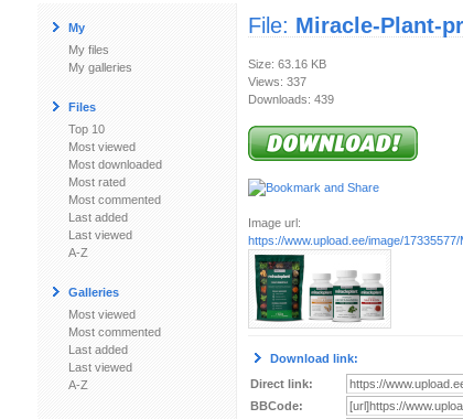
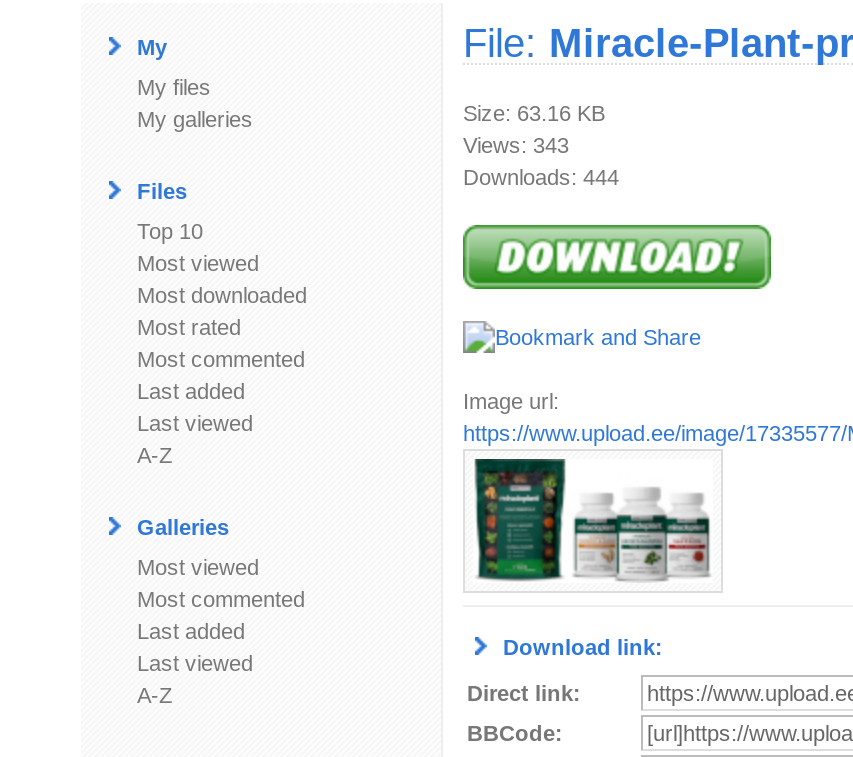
- Views: 337
+ Views: 343

- Downloads: 439
+ Downloads: 444
